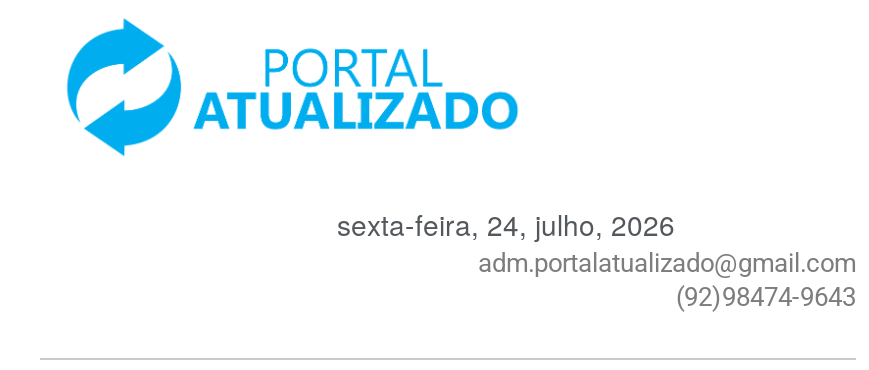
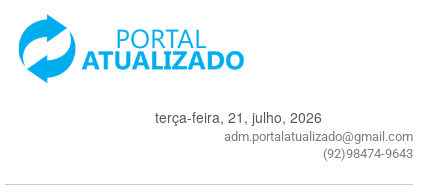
- sexta-feira, 24, julho, 2026
+ terça-feira, 21, julho, 2026
